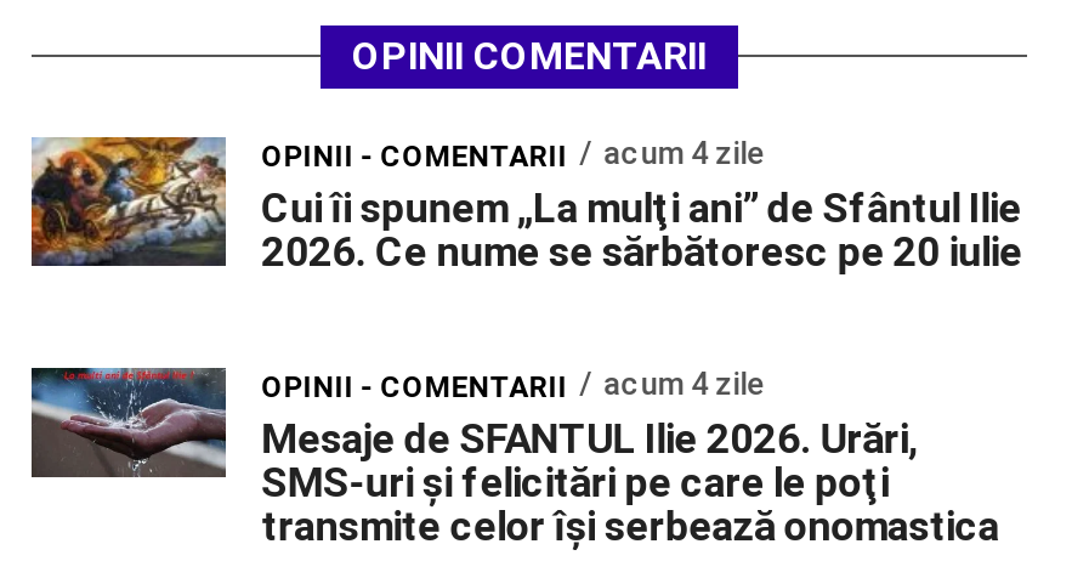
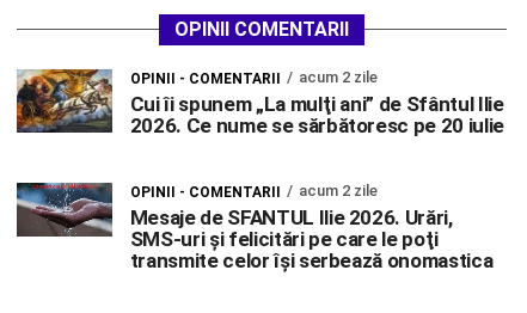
- OPINII - COMENTARII acum 4 zile
+ OPINII - COMENTARII acum 2 zile

- OPINII - COMENTARII acum 4 zile
+ OPINII - COMENTARII acum 2 zile
